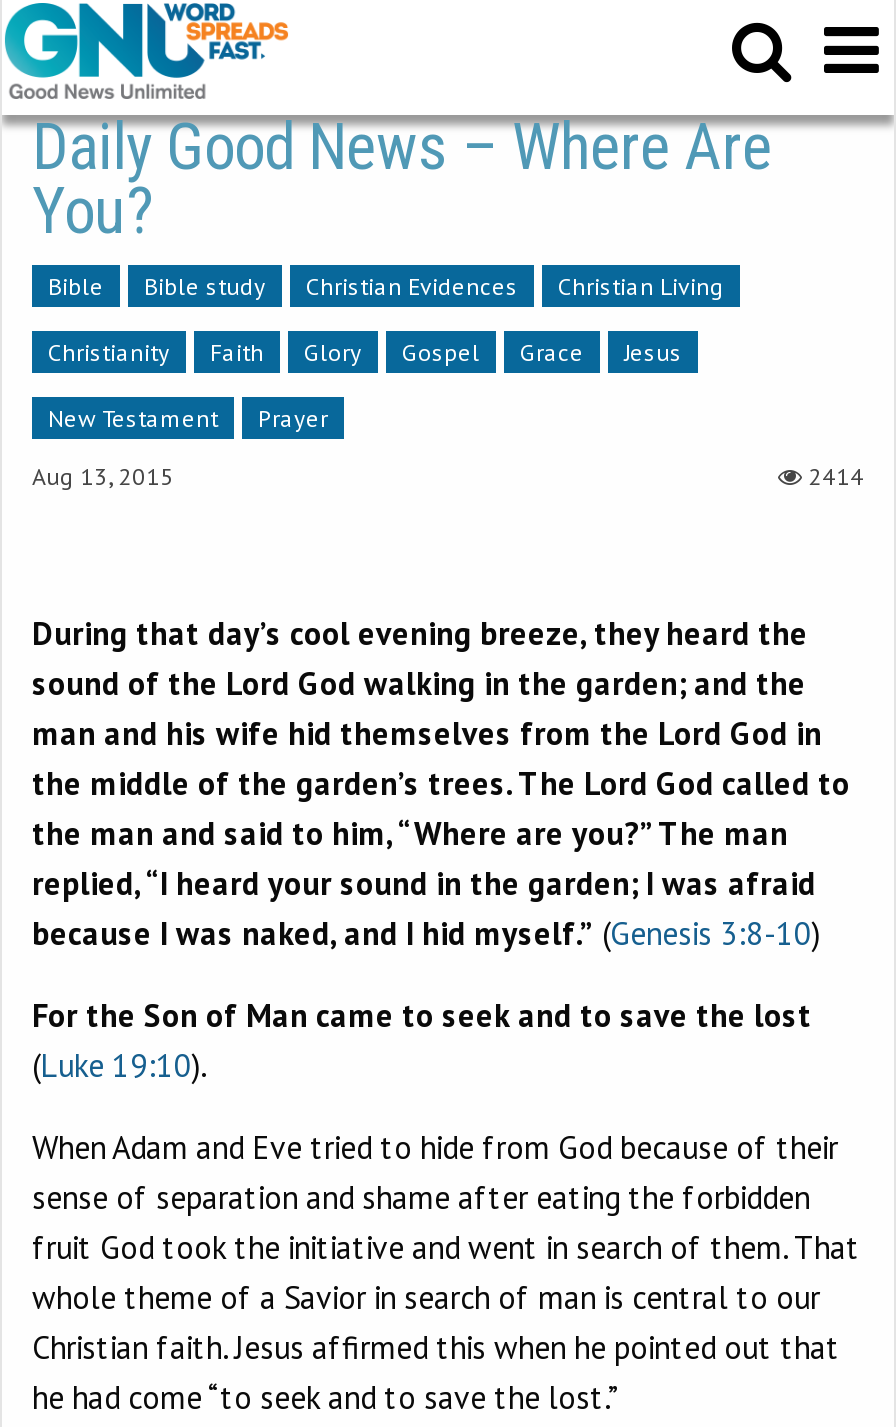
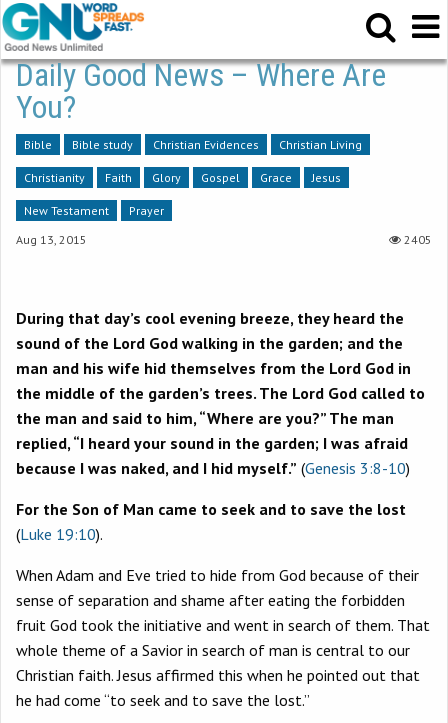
- 2414
+ 2405
